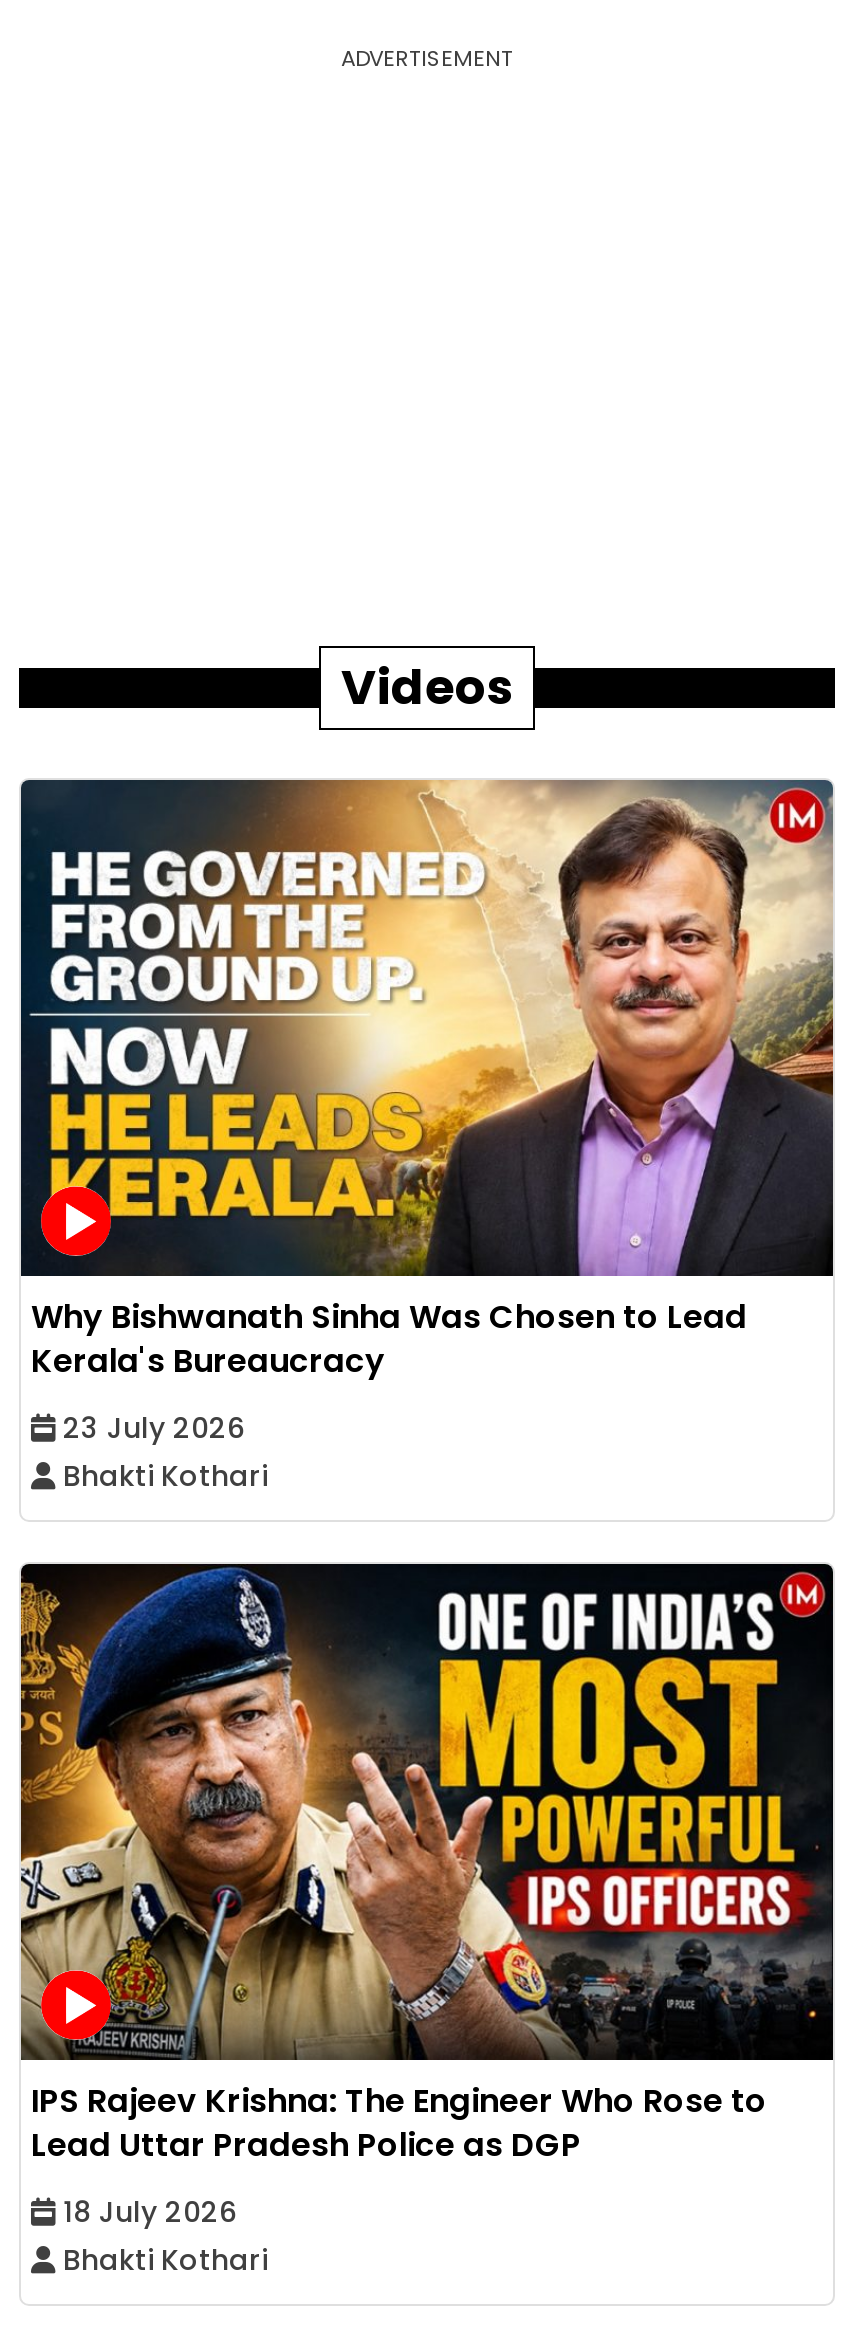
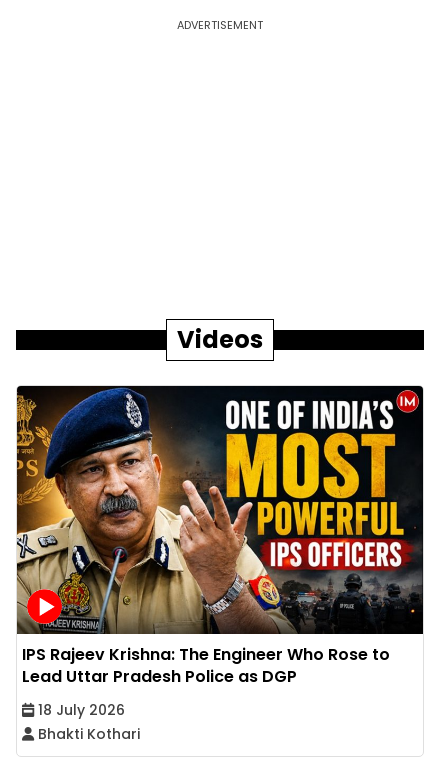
- [image]
- Why Bishwanath Sinha Was Chosen to Lead
- Kerala's Bureaucracy
- 23 July 2026
- Bhakti Kothari
